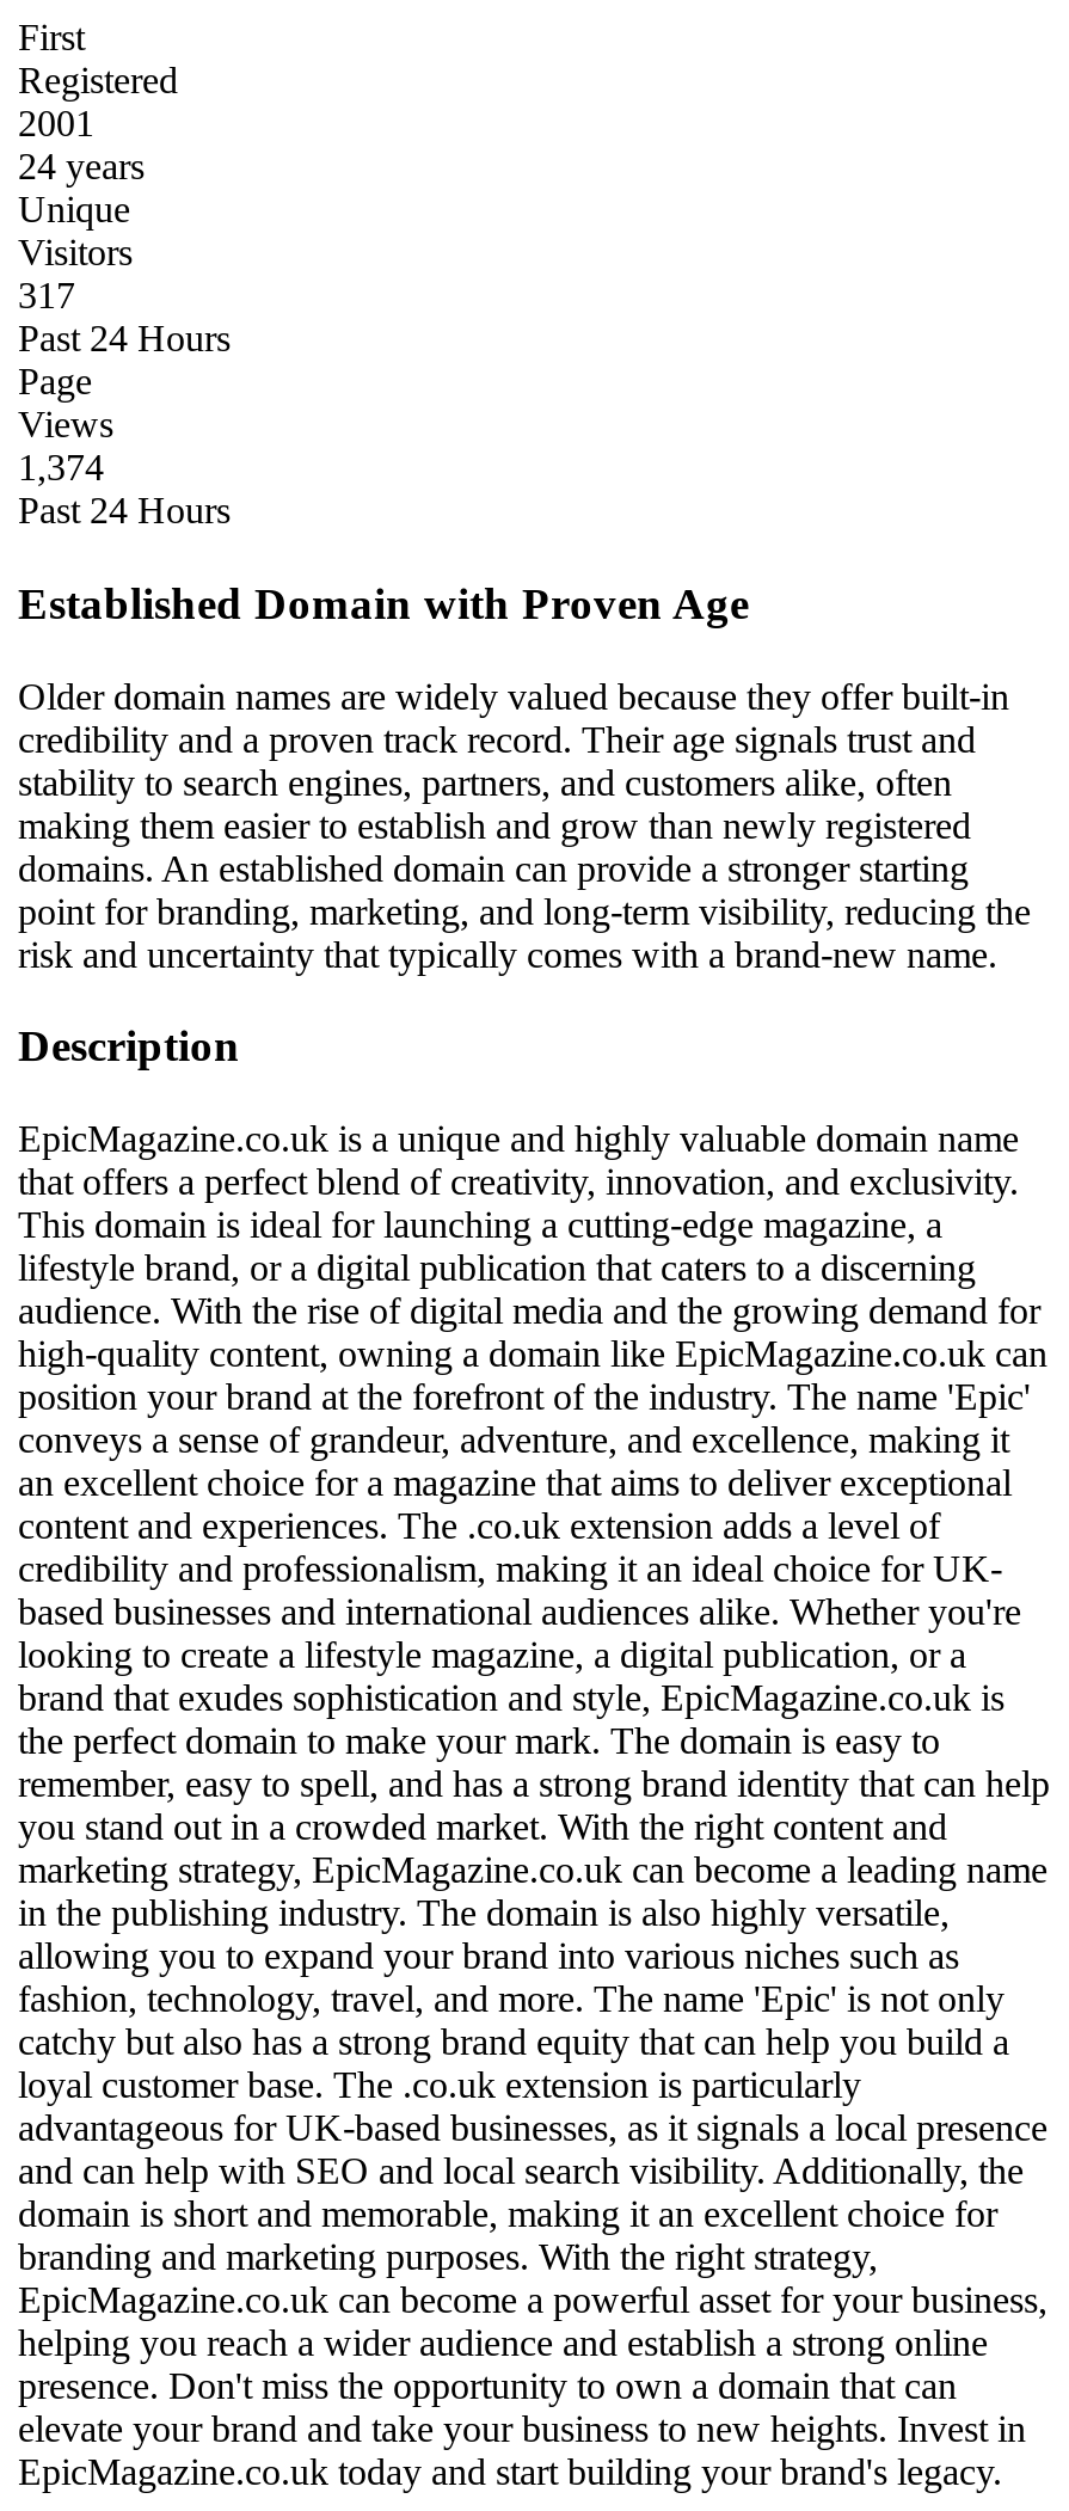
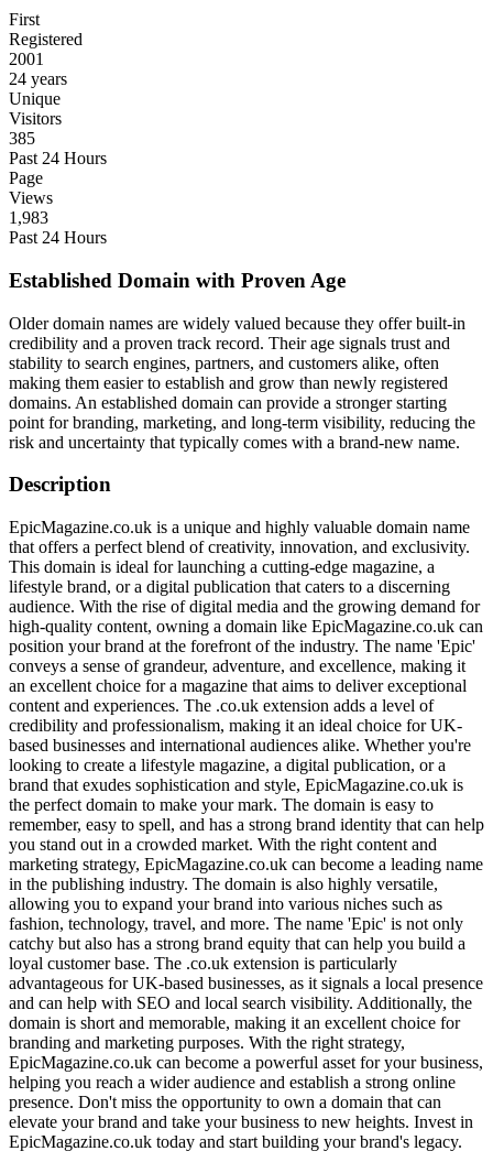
- 317
+ 385

- 1,374
+ 1,983
